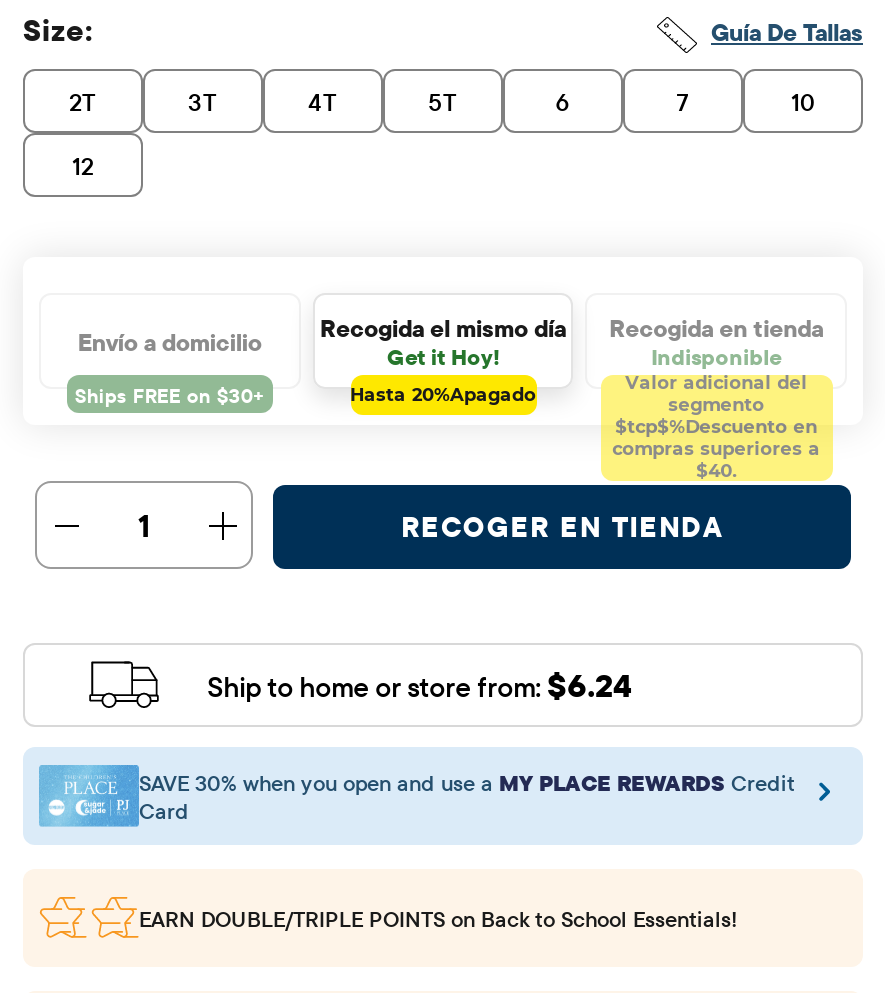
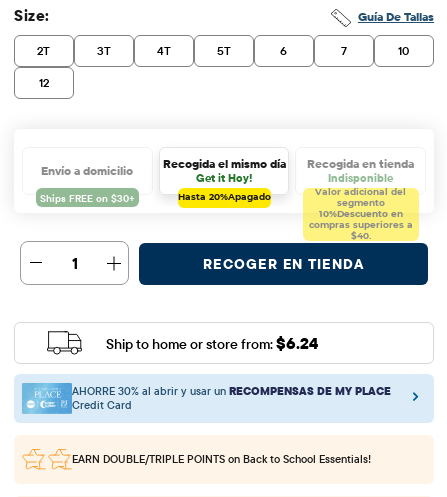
- $tcp$%Descuento en
+ 10%Descuento en

- SAVE 30% when you open and use a MY PLACE REWARDS Credit
- Card
+ AHORRE 30% al abrir y usar un RECOMPENSAS DE MY PLACE
+ Credit Card
